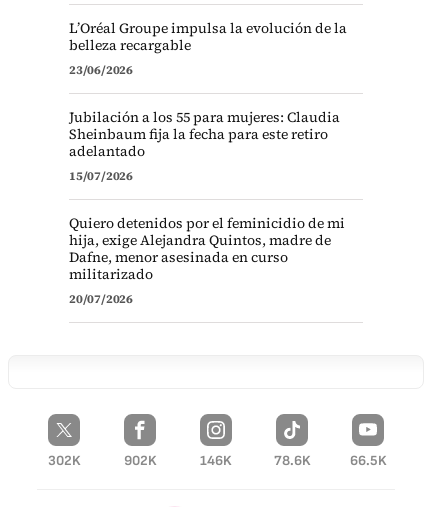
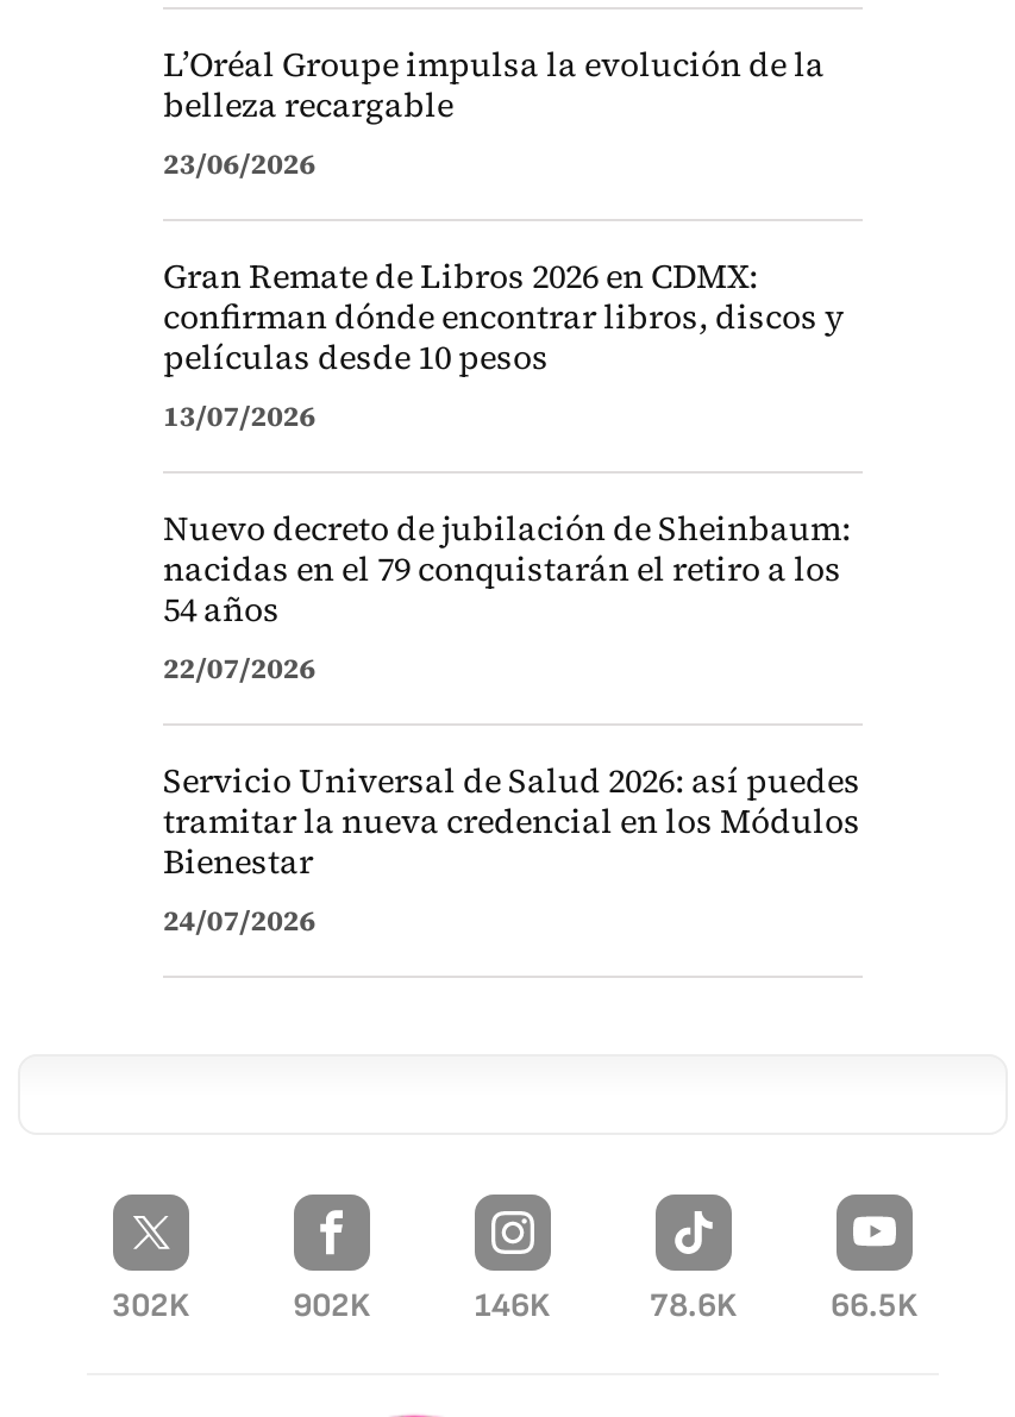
- Jubilación a los 55 para mujeres: Claudia
- Sheinbaum fija la fecha para este retiro
- adelantado
- 15/07/2026
- Quiero detenidos por el feminicidio de mi
- hija, exige Alejandra Quintos, madre de
- Dafne, menor asesinada en curso
- militarizado
- 20/07/2026
+ Gran Remate de Libros 2026 en CDMX:
+ confirman dónde encontrar libros, discos y
+ películas desde 10 pesos
+ 13/07/2026
+ Nuevo decreto de jubilación de Sheinbaum:
+ nacidas en el 79 conquistarán el retiro a los
+ 54 años
+ 22/07/2026
+ Servicio Universal de Salud 2026: así puedes
+ tramitar la nueva credencial en los Módulos
+ Bienestar
+ 24/07/2026
